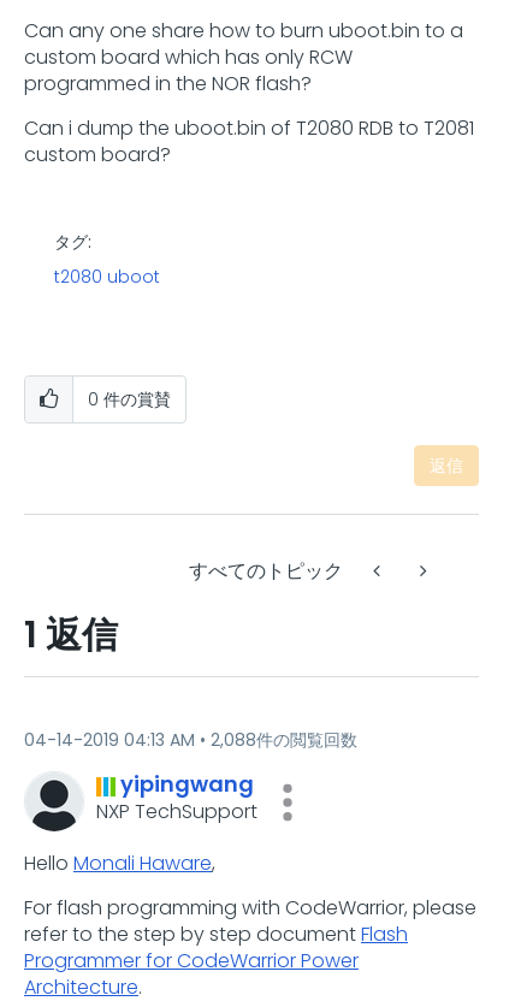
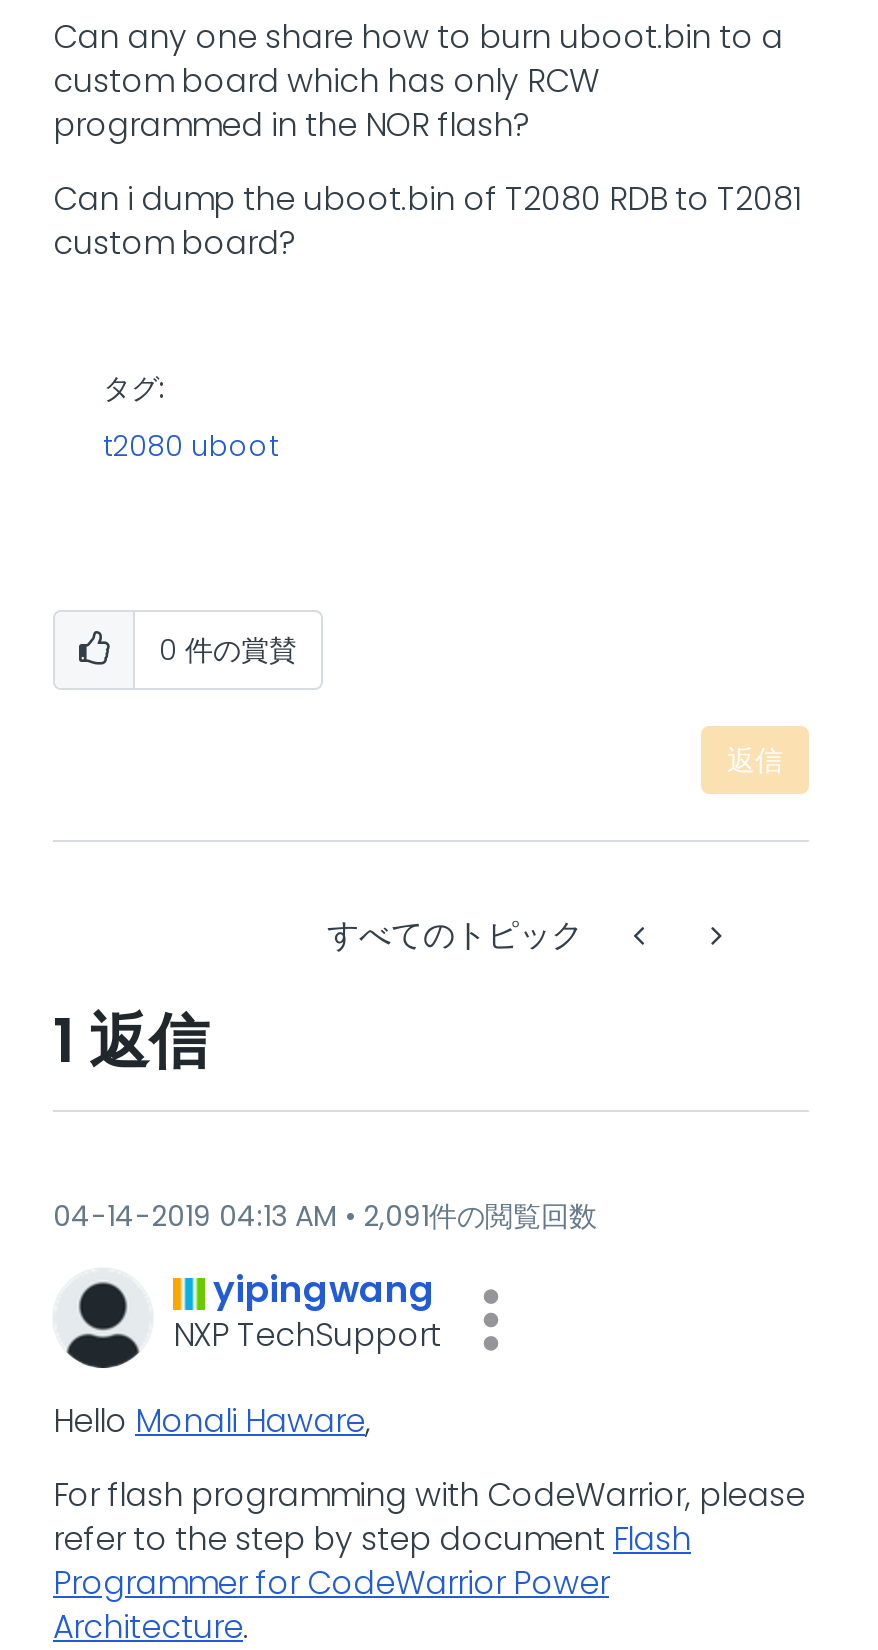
- 2,088件の閲覧回数
+ 2,091件の閲覧回数
